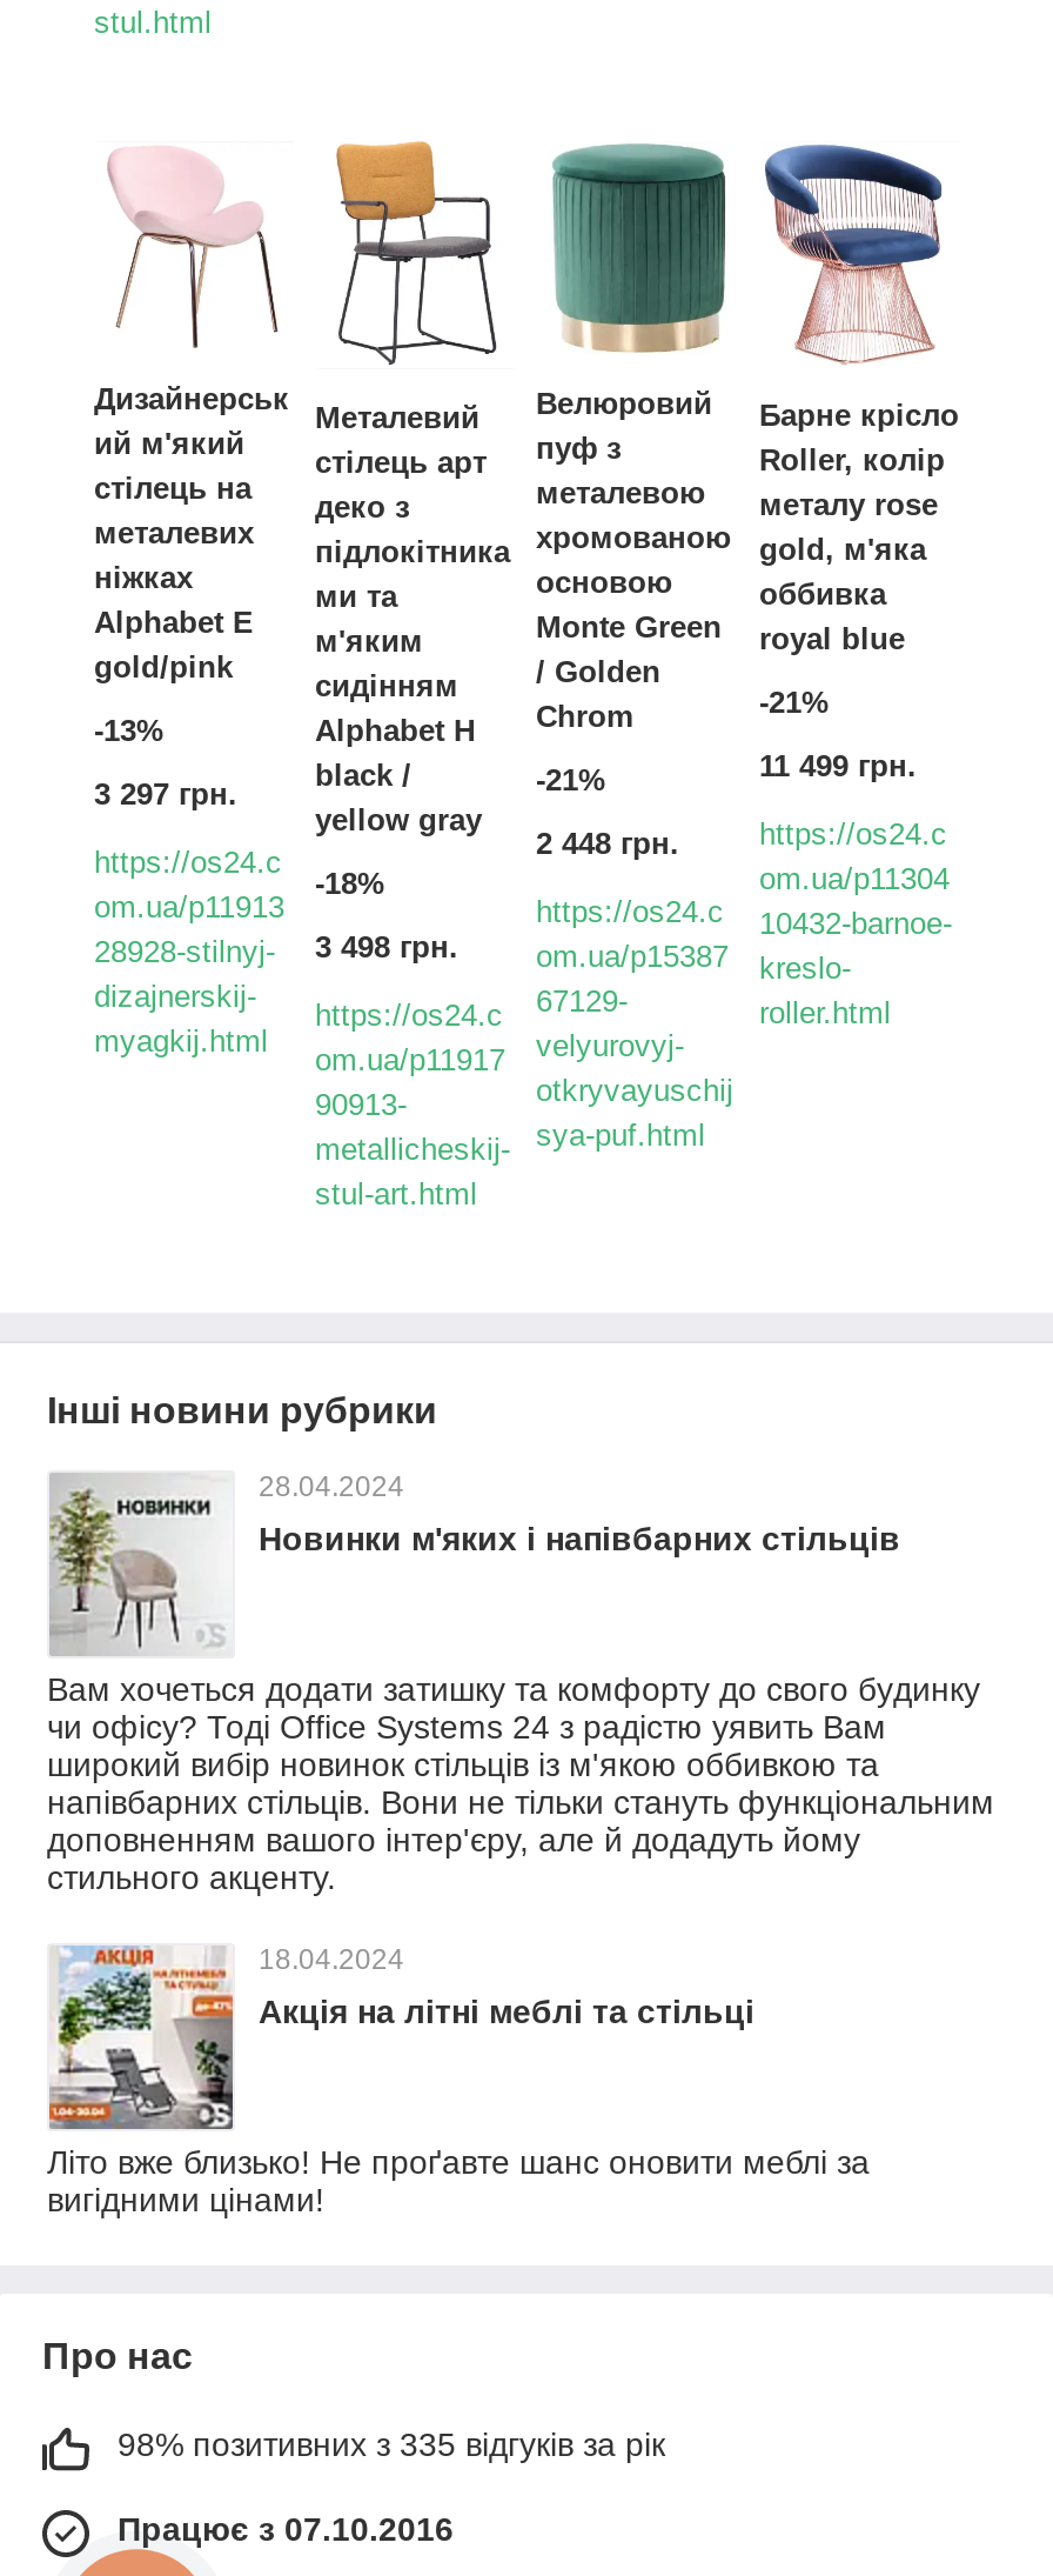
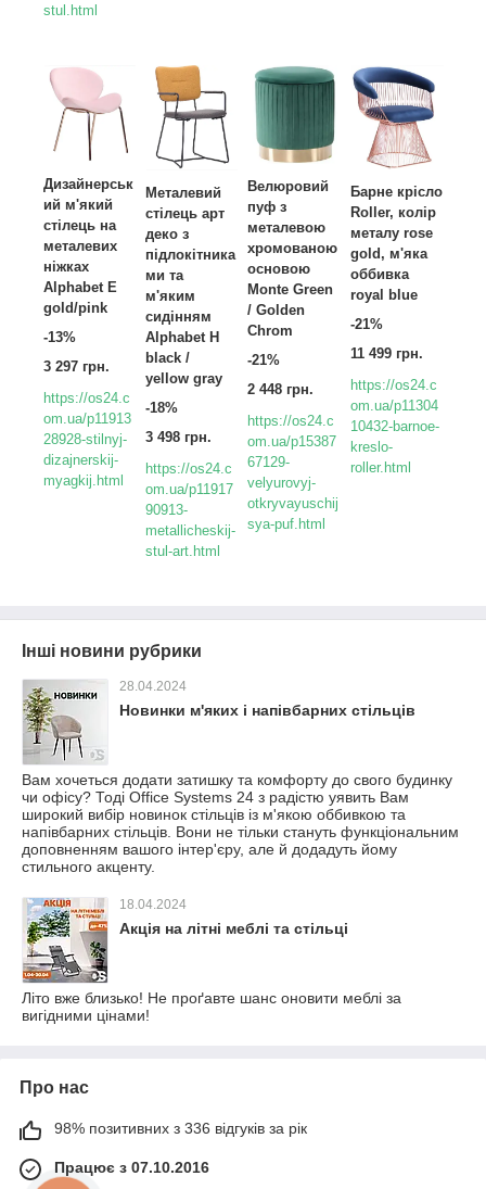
- 98% позитивних з 335 відгуків за рік
+ 98% позитивних з 336 відгуків за рік
